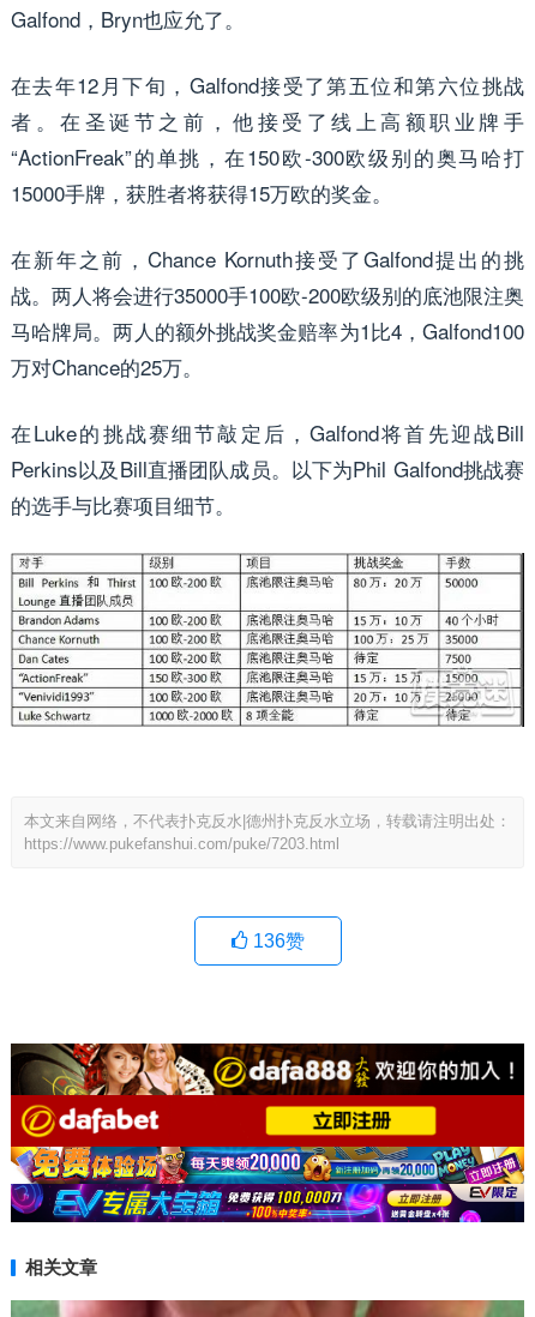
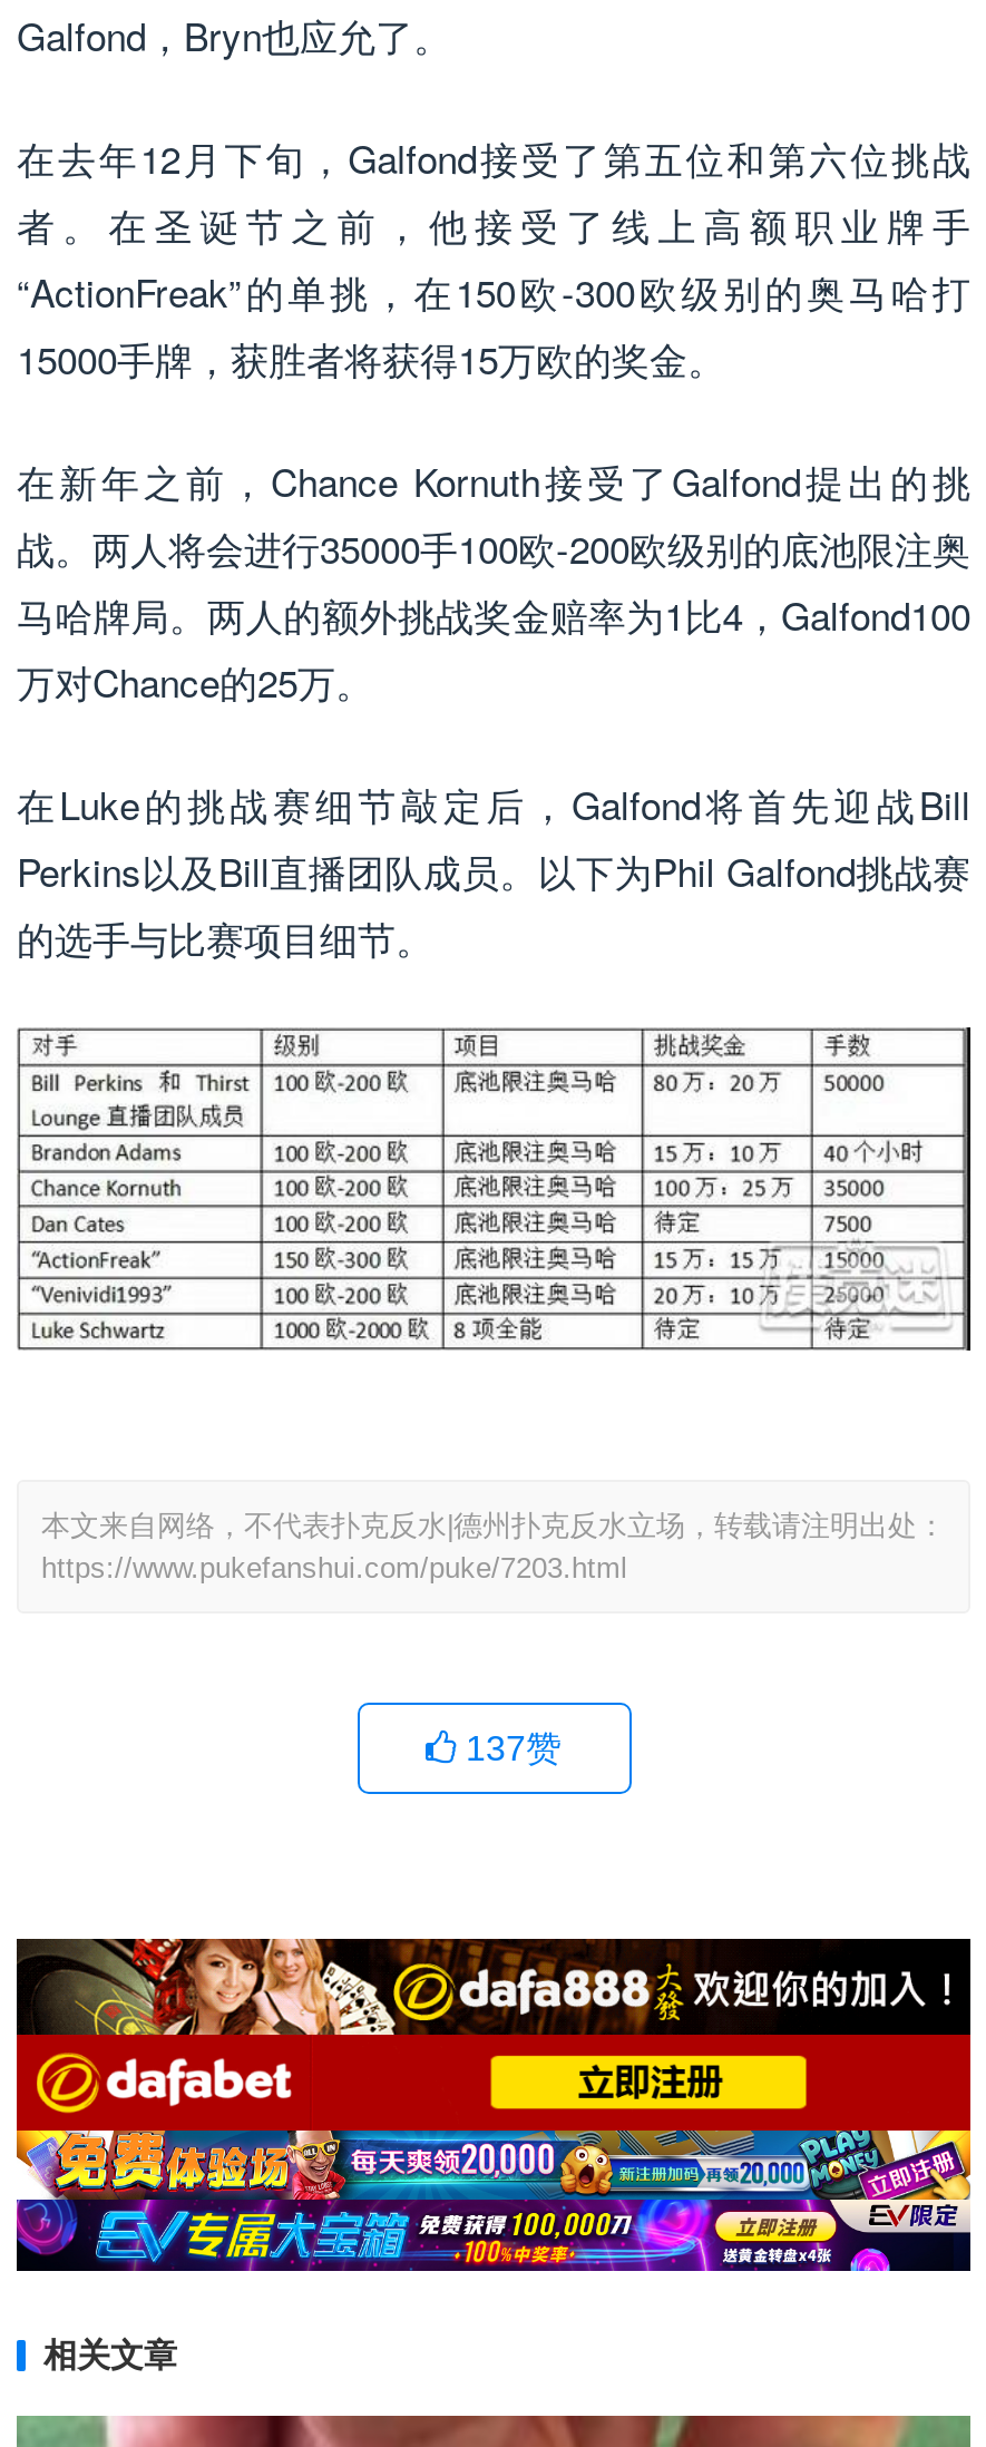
- 136赞
+ 137赞
